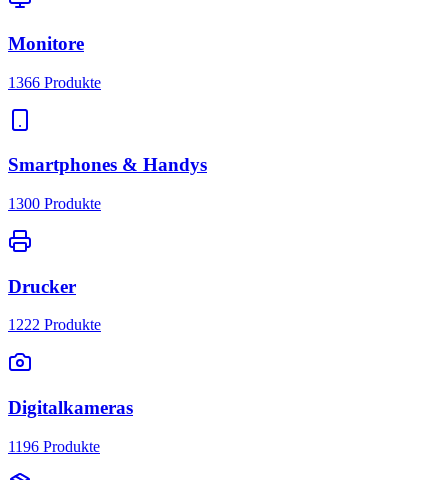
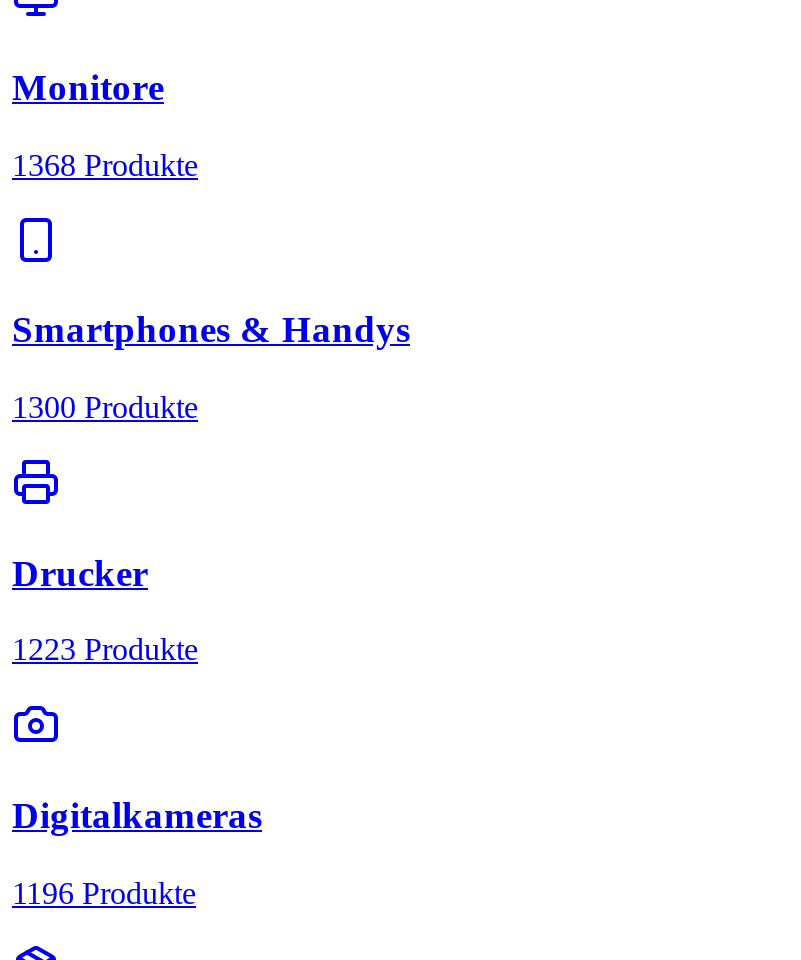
- 1366 Produkte
+ 1368 Produkte

- 1222 Produkte
+ 1223 Produkte
